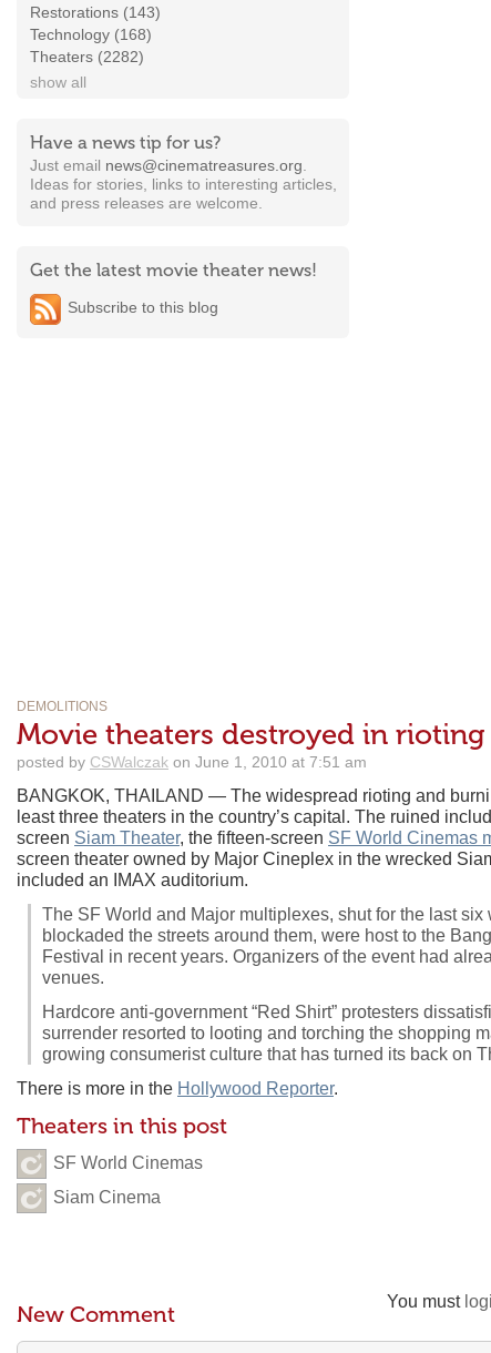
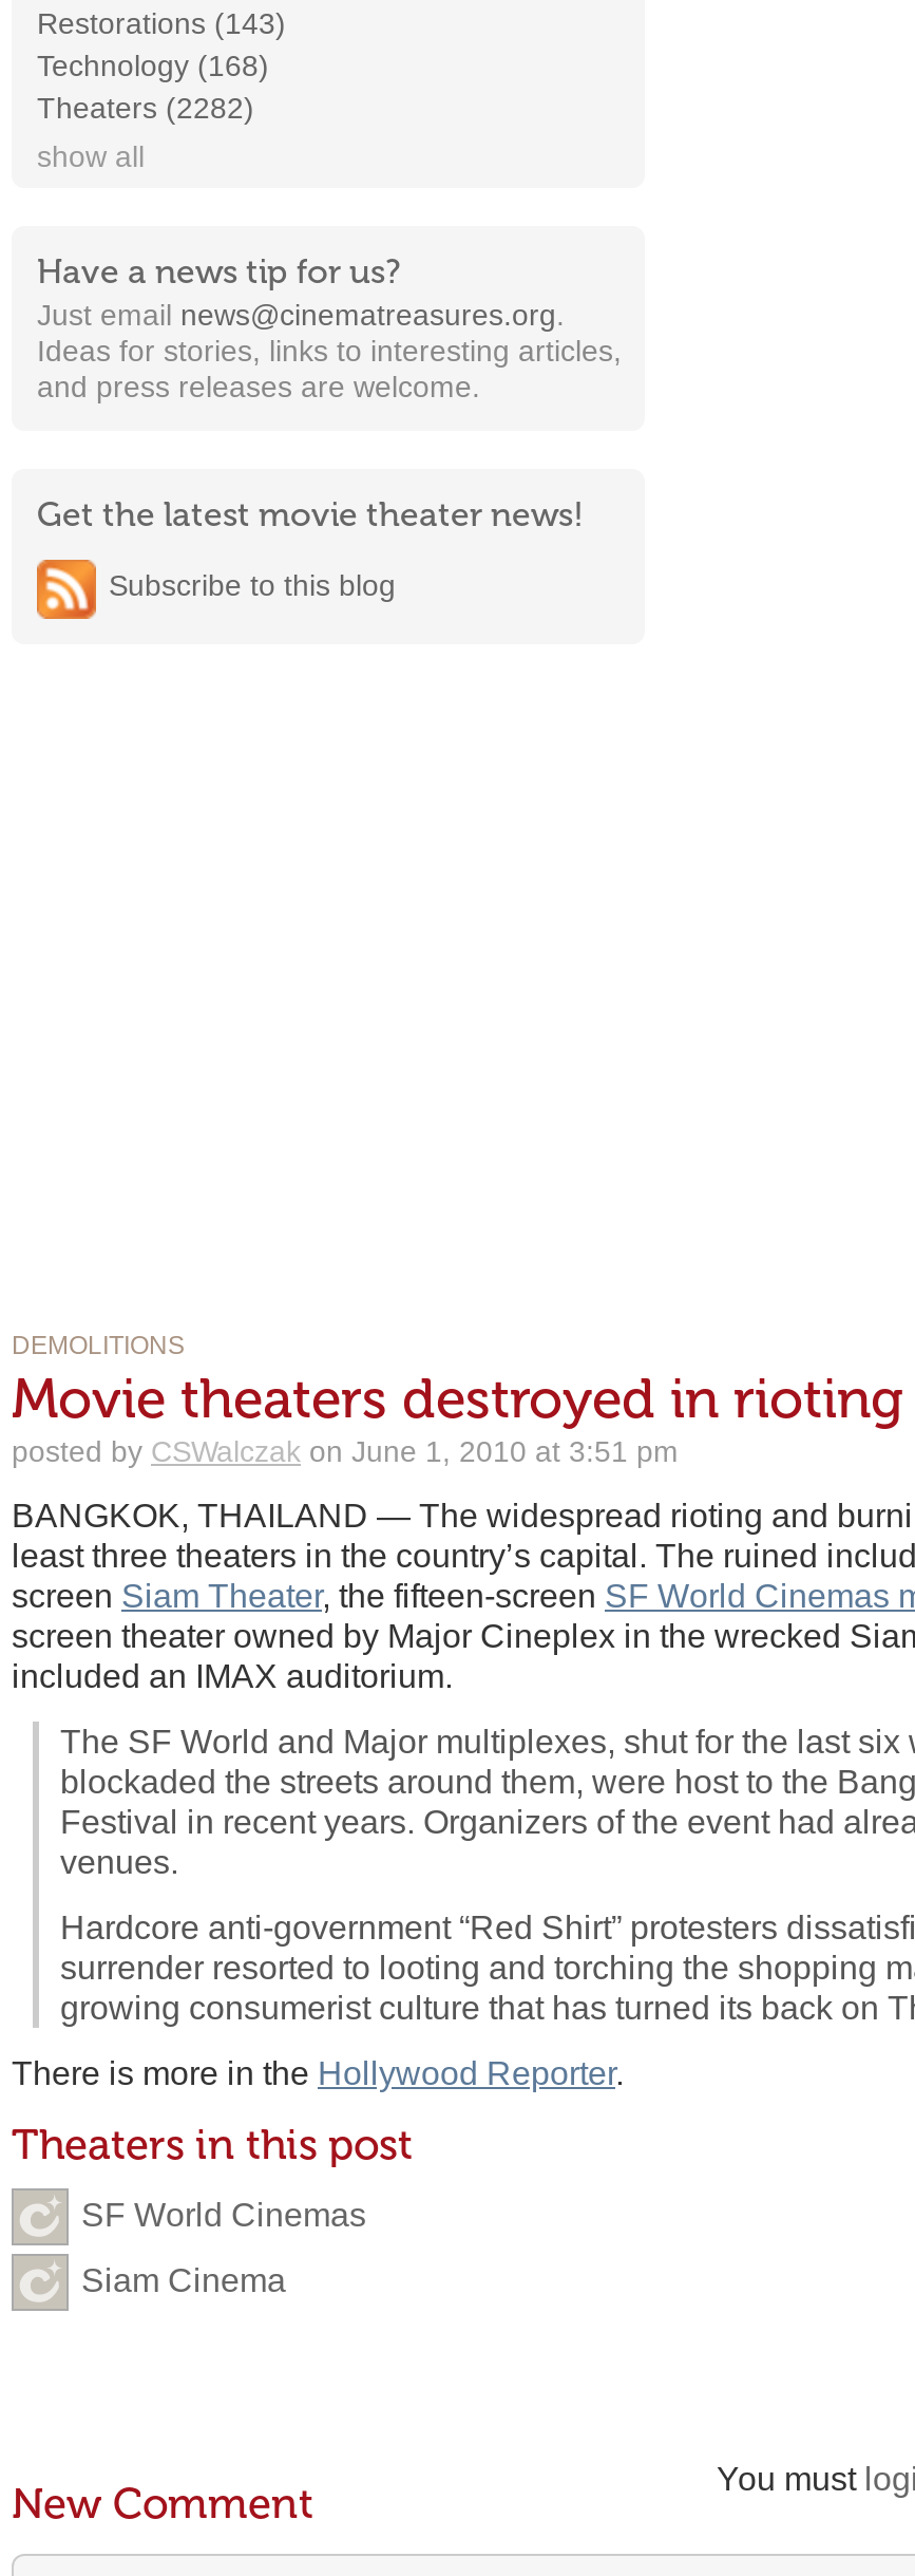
- posted by CSWalczak on June 1, 2010 at 7:51 am
+ posted by CSWalczak on June 1, 2010 at 3:51 pm
